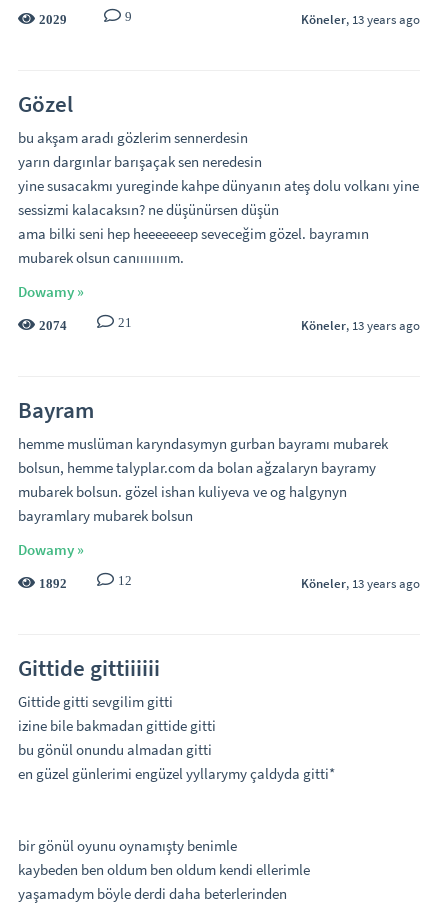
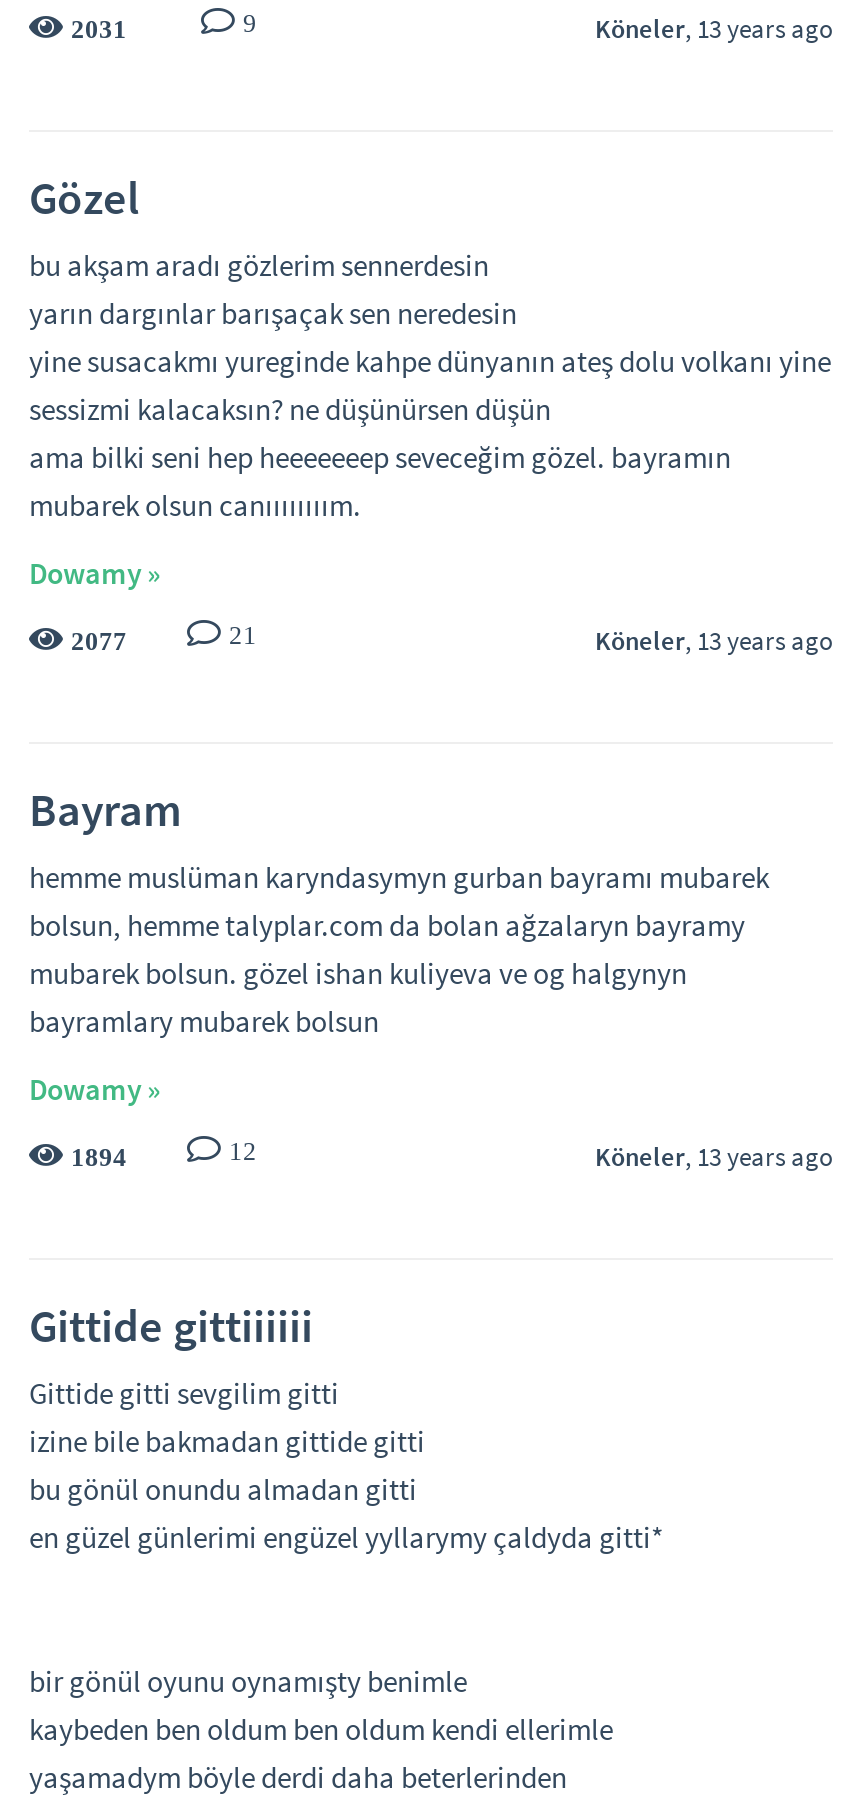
- 2029
+ 2031

- 2074
+ 2077

- 1892
+ 1894
